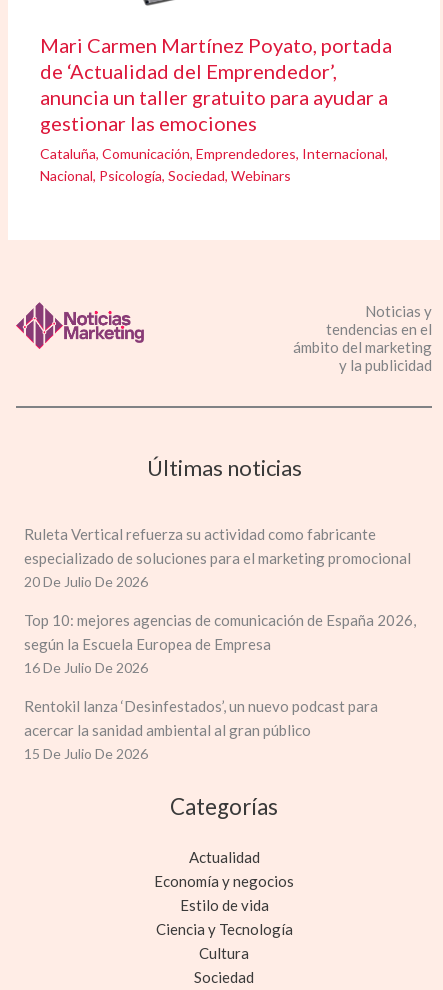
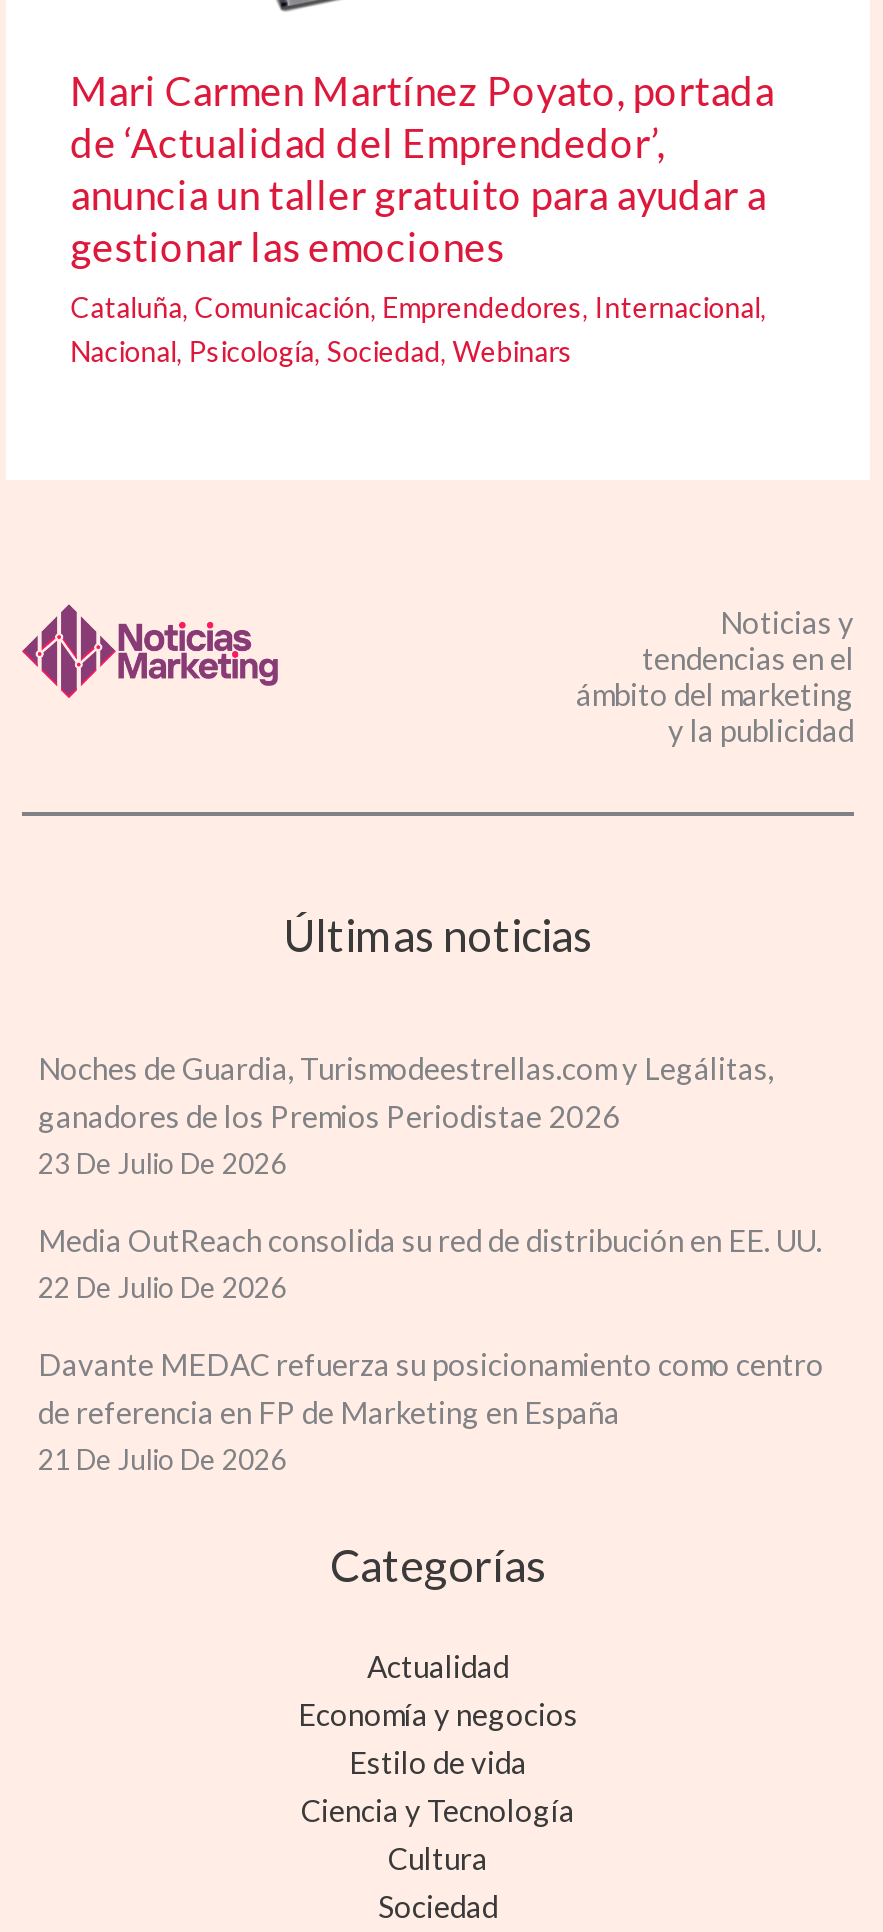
- Ruleta Vertical refuerza su actividad como fabricante
- especializado de soluciones para el marketing promocional
- 20 De Julio De 2026
+ Noches de Guardia, Turismodeestrellas.com y Legálitas,
+ ganadores de los Premios Periodistae 2026
+ 23 De Julio De 2026

- Top 10: mejores agencias de comunicación de España 2026,
- según la Escuela Europea de Empresa
- 16 De Julio De 2026
+ Media OutReach consolida su red de distribución en EE. UU.
+ 22 De Julio De 2026

- Rentokil lanza ‘Desinfestados’, un nuevo podcast para
- acercar la sanidad ambiental al gran público
- 15 De Julio De 2026
+ Davante MEDAC refuerza su posicionamiento como centro
+ de referencia en FP de Marketing en España
+ 21 De Julio De 2026
